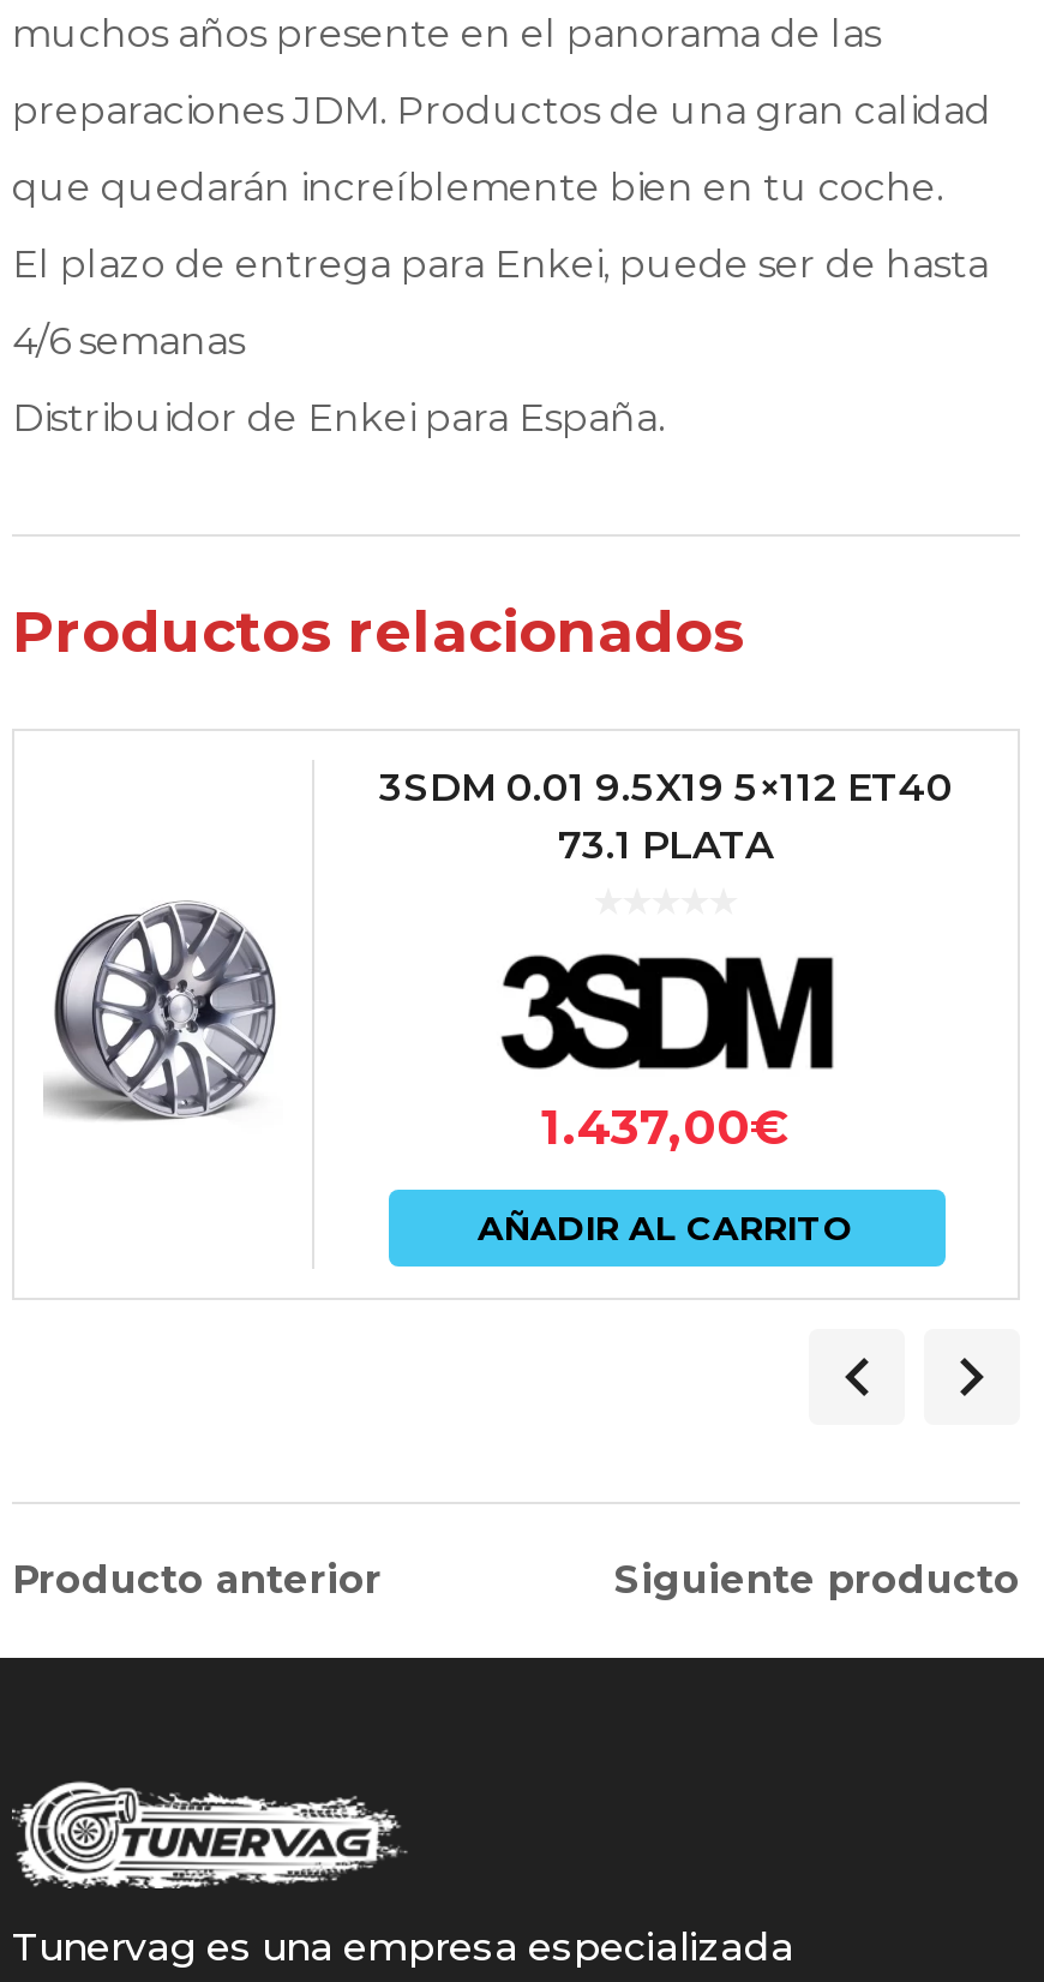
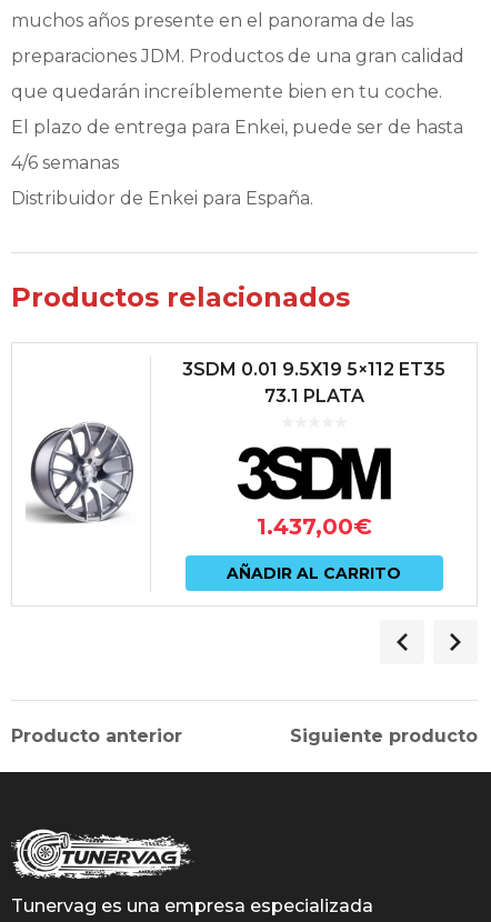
- 3SDM 0.01 9.5X19 5×112 ET40
+ 3SDM 0.01 9.5X19 5×112 ET35
